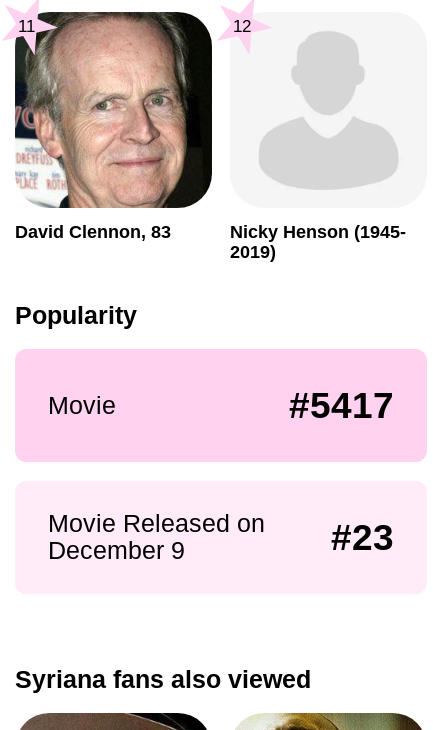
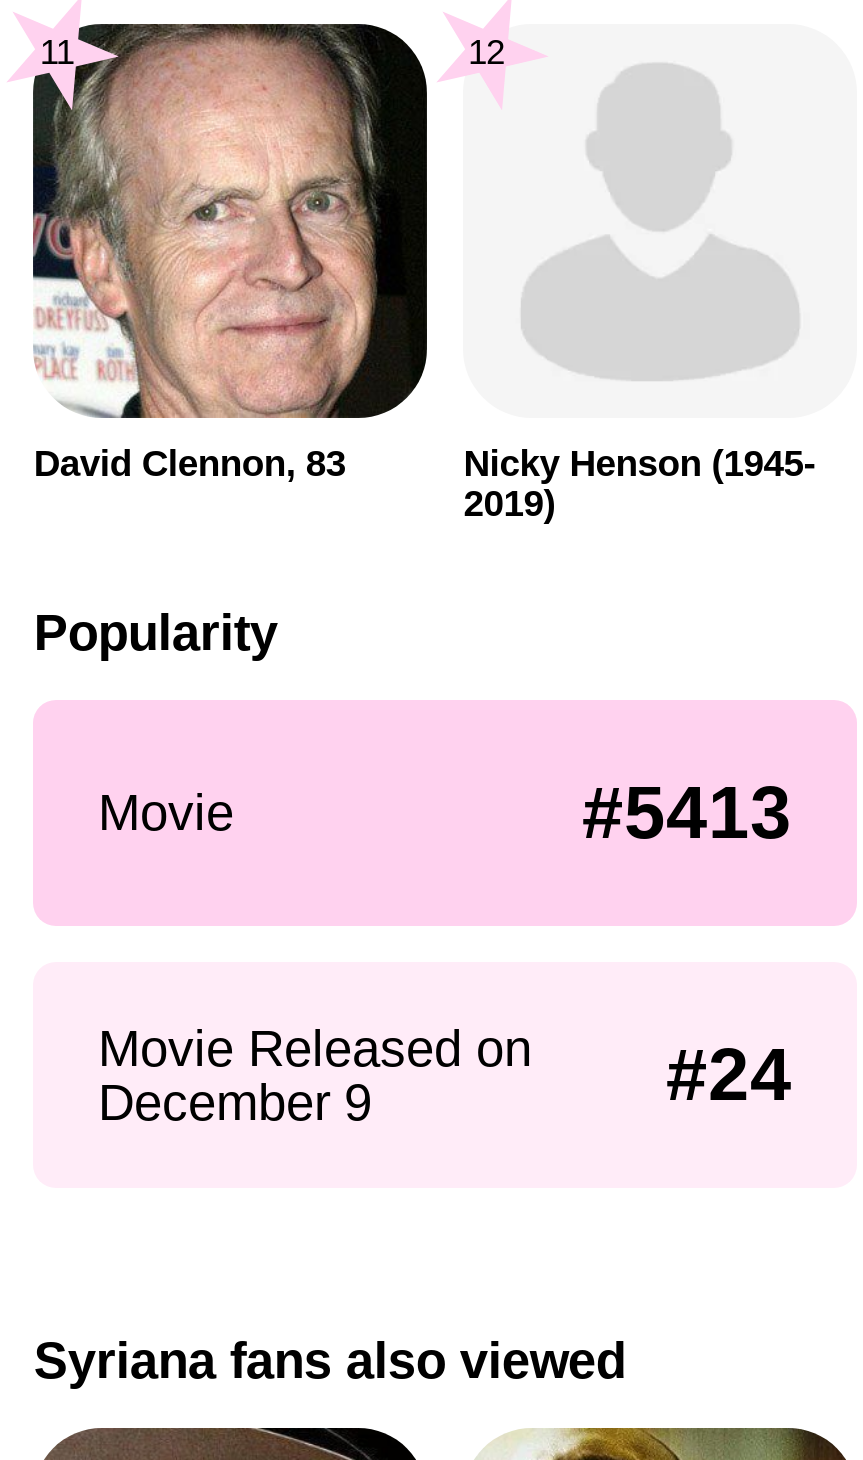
- #5417
+ #5413

- #23
+ #24
